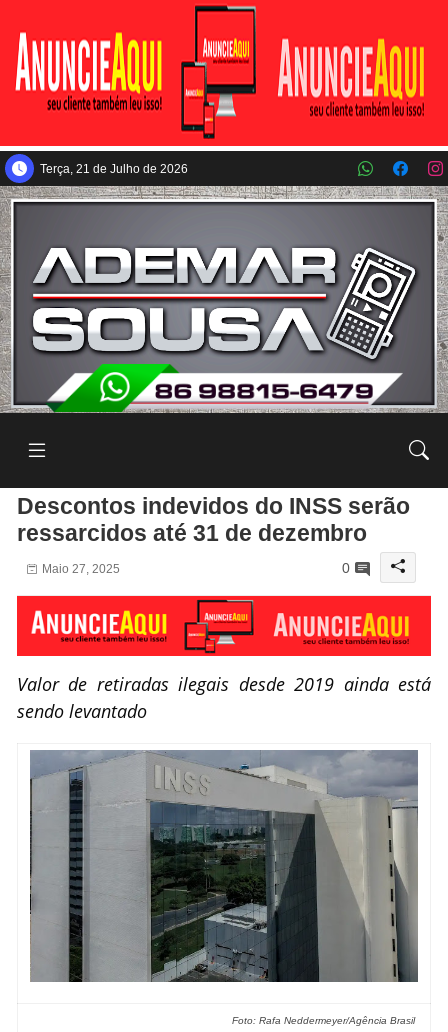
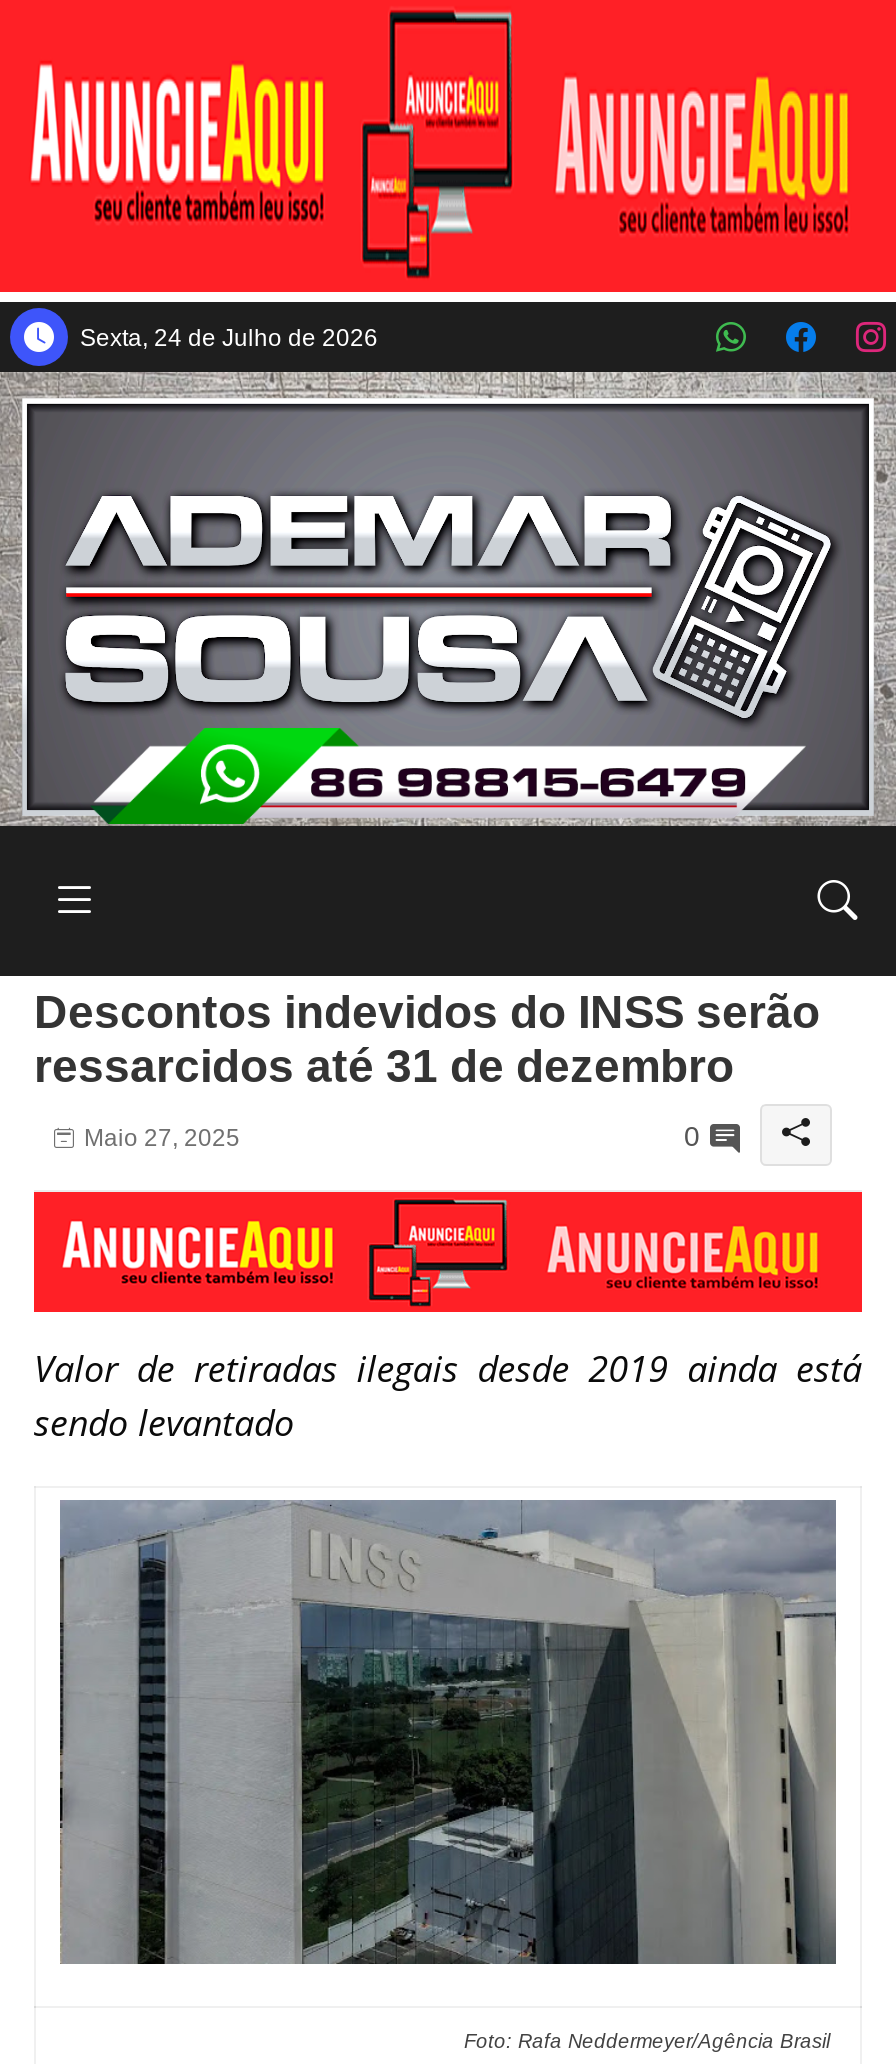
- Terça, 21 de Julho de 2026
+ Sexta, 24 de Julho de 2026
